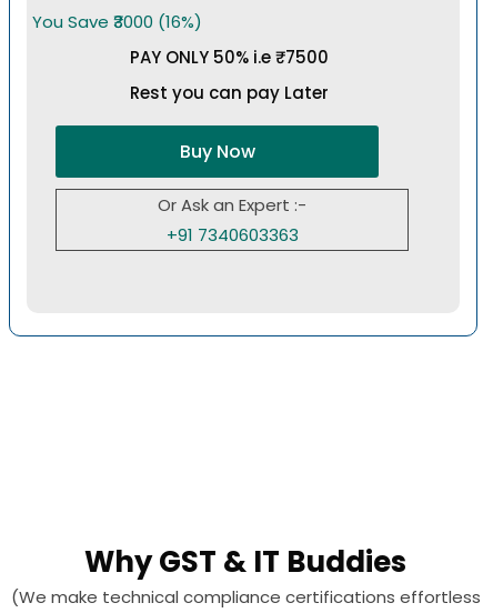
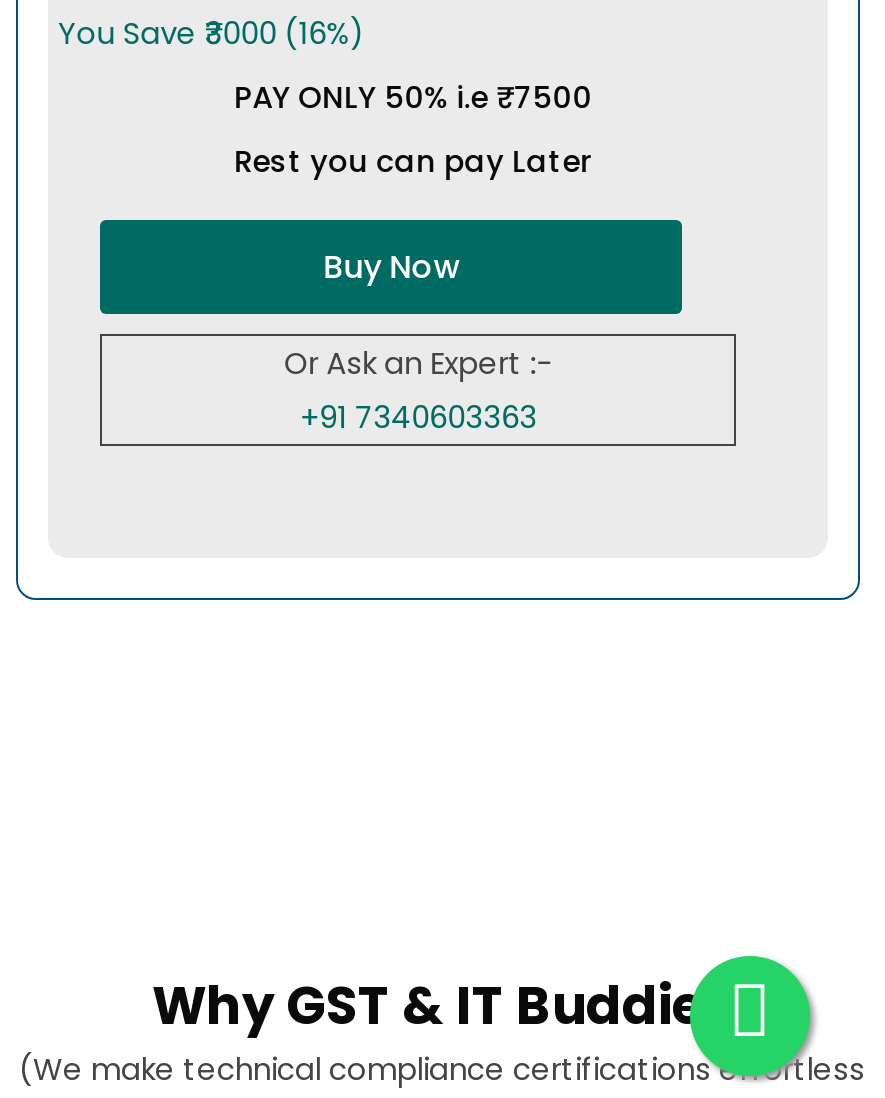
+ [image]
